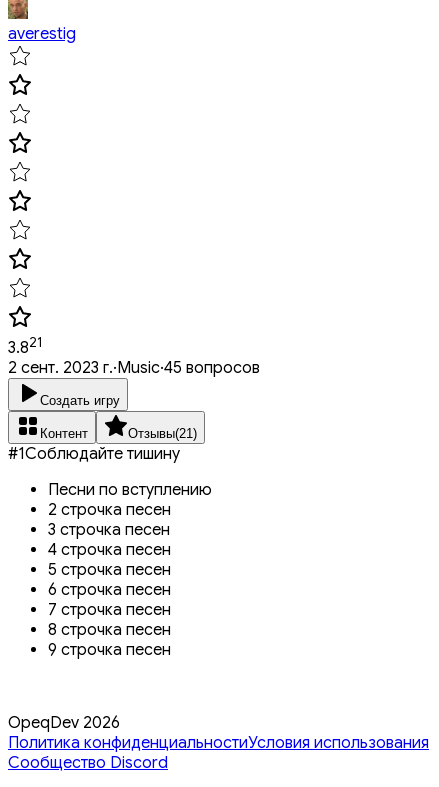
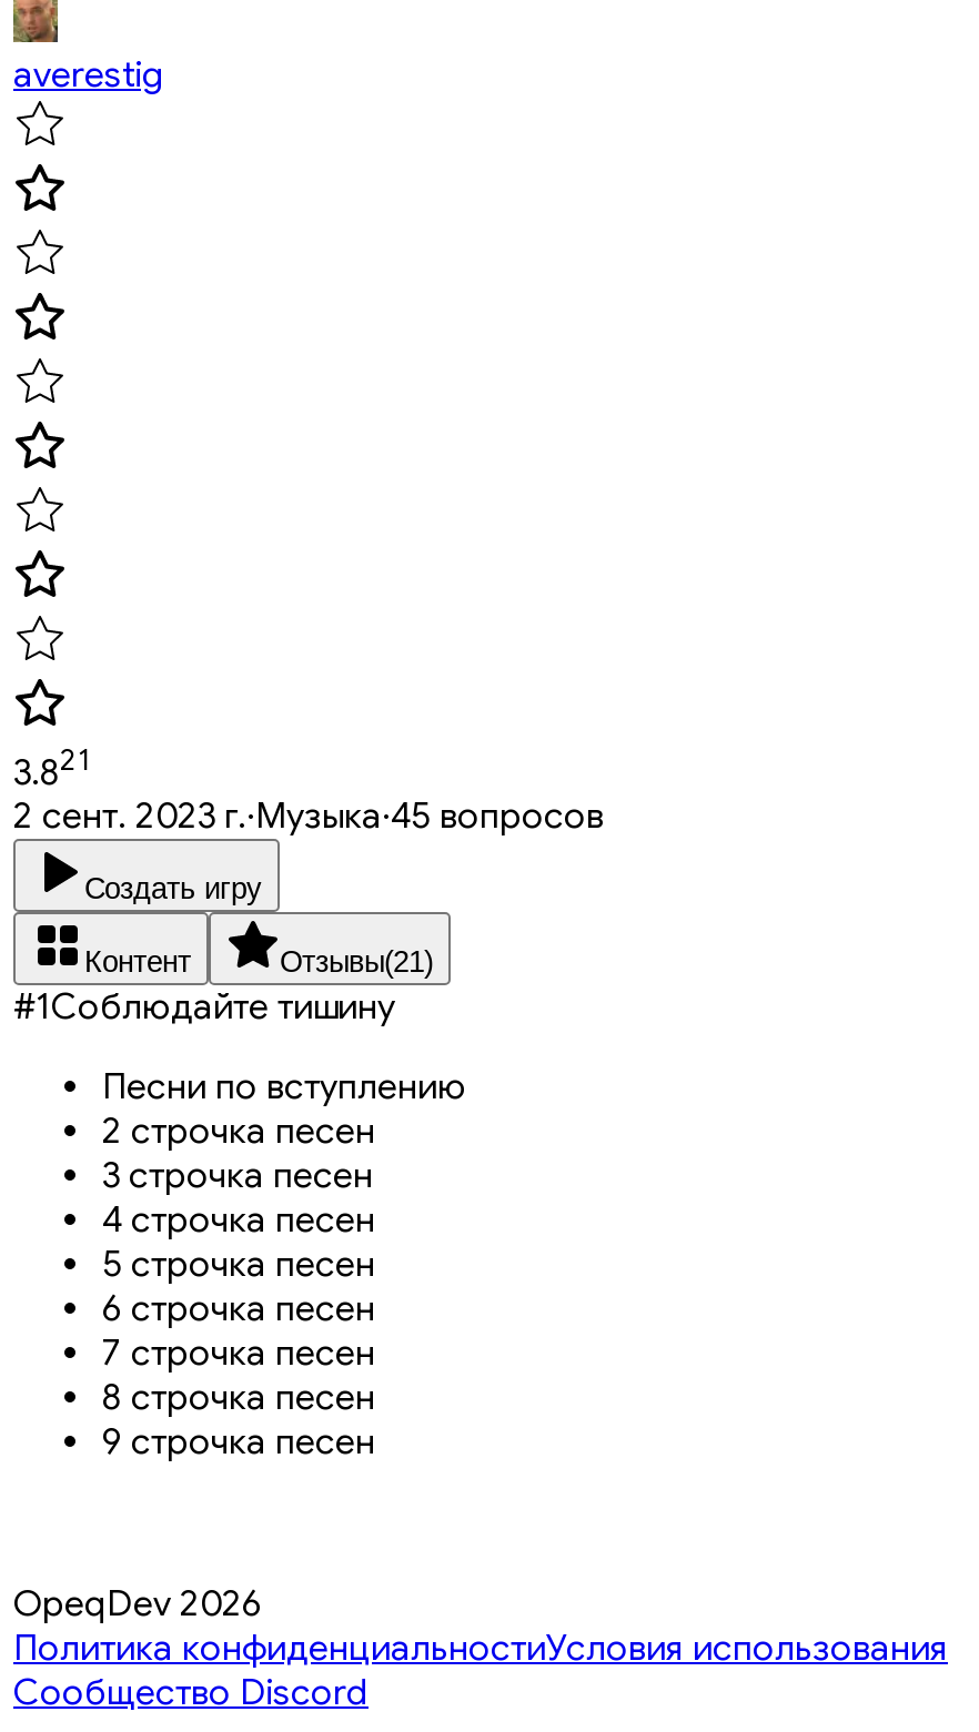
- 2 сент. 2023 г.·Music·45 вопросов
+ 2 сент. 2023 г.·Музыка·45 вопросов
